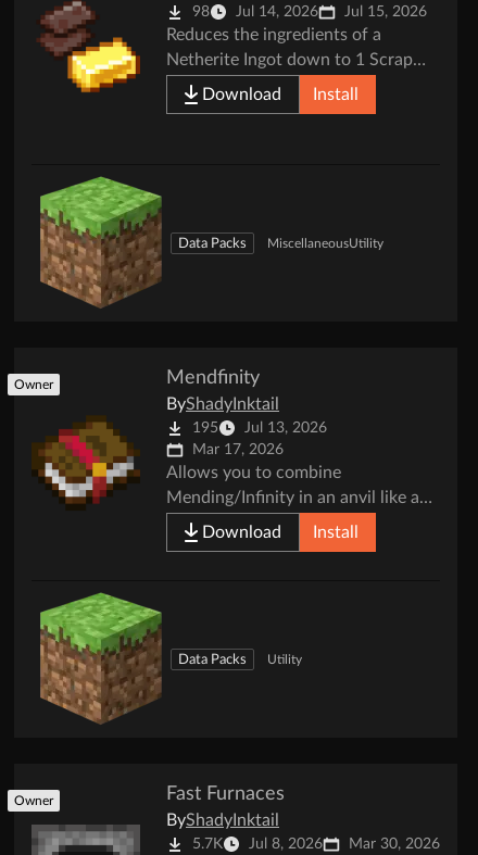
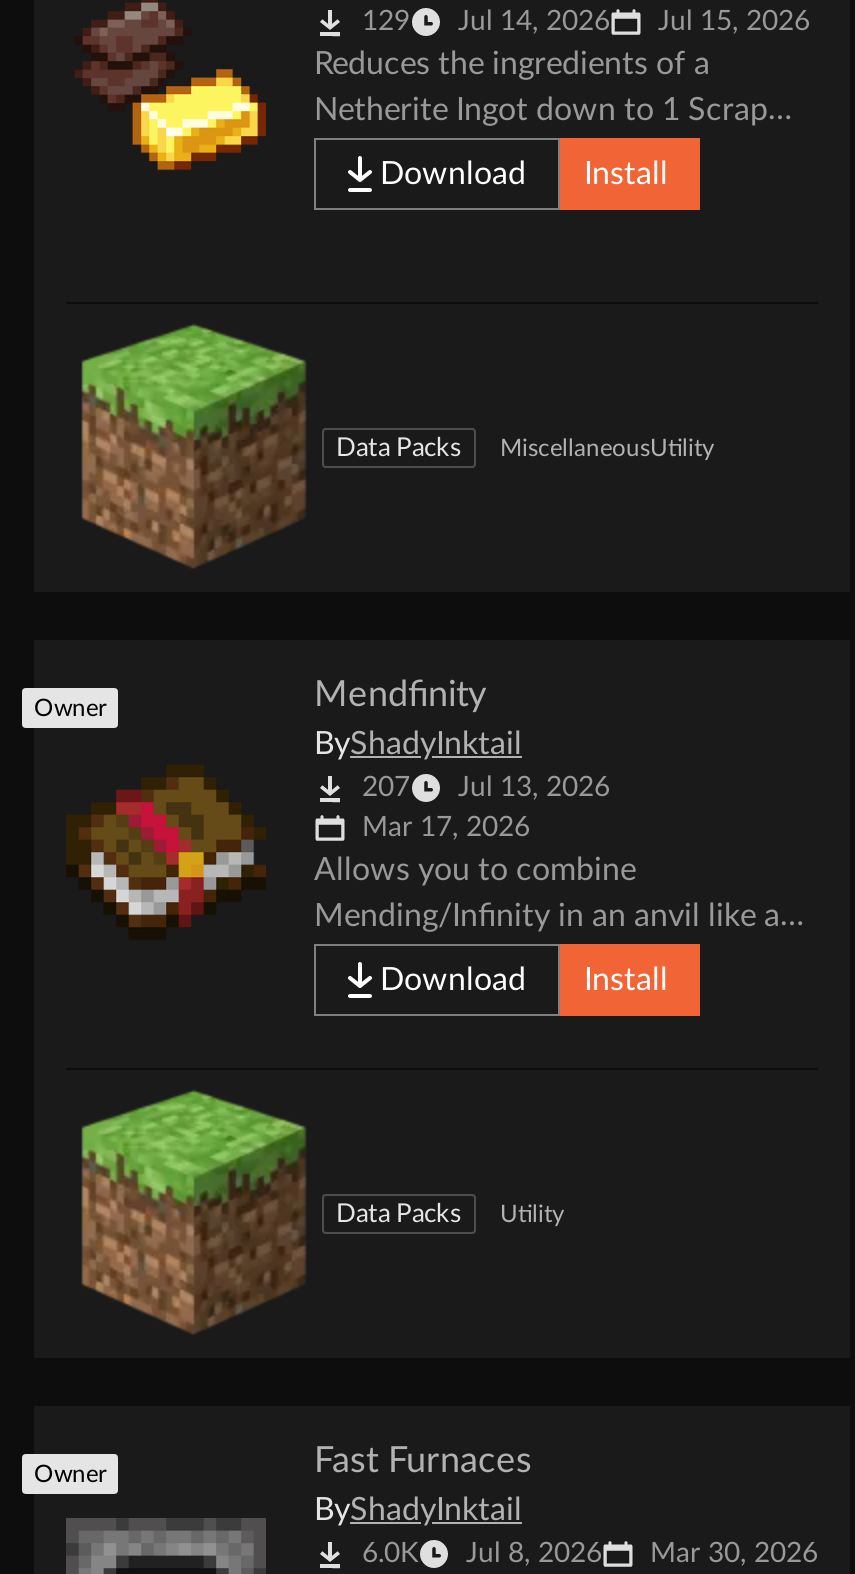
- 98 Jul 14, 2026 Jul 15, 2026
+ 129 Jul 14, 2026 Jul 15, 2026

- 195 Jul 13, 2026
+ 207 Jul 13, 2026

- 5.7K Jul 8, 2026 Mar 30, 2026
+ 6.0K Jul 8, 2026 Mar 30, 2026
